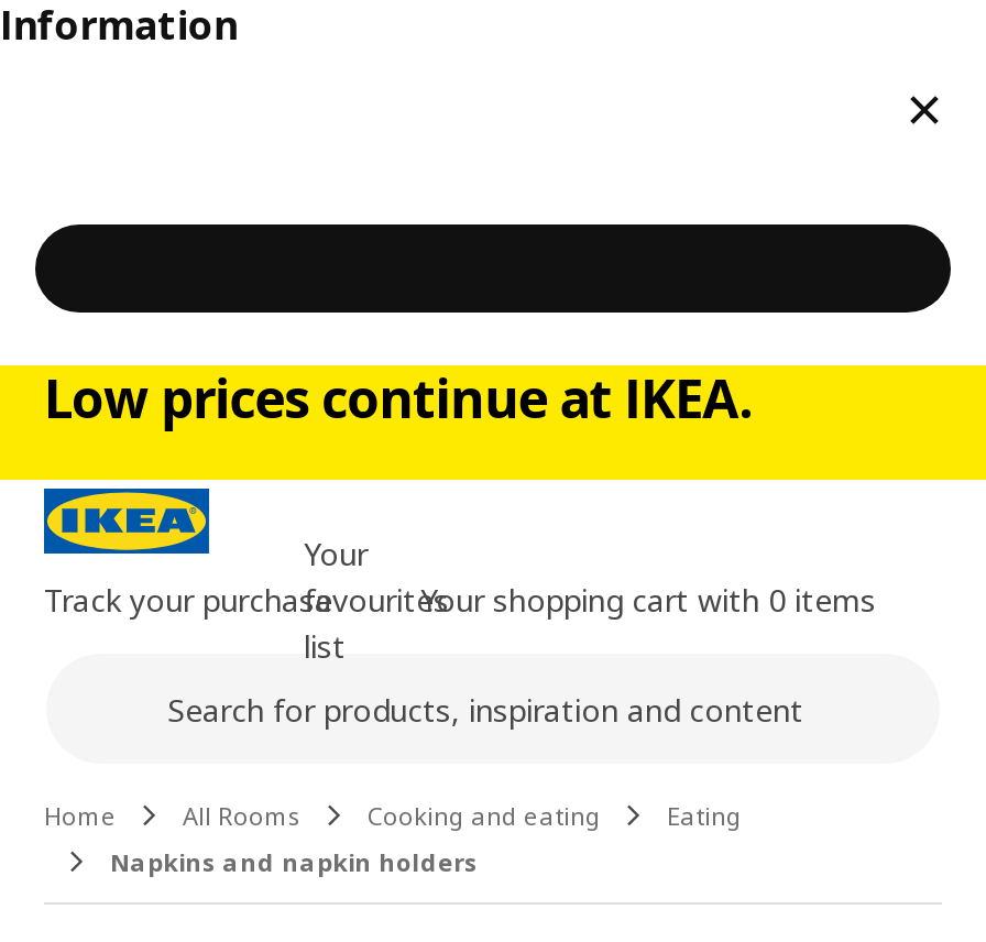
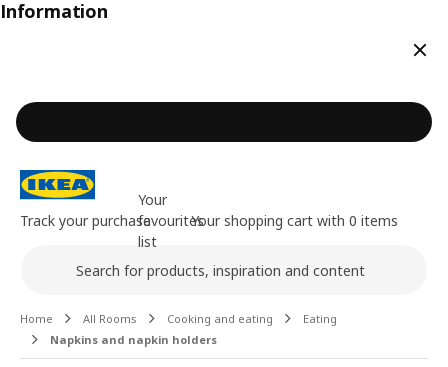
- Low prices continue at IKEA.
